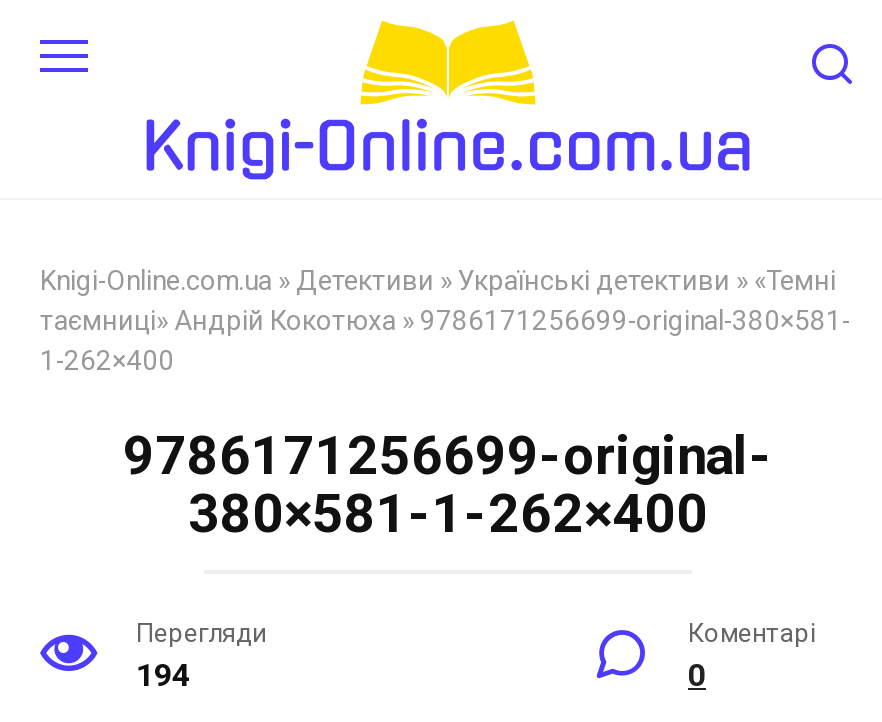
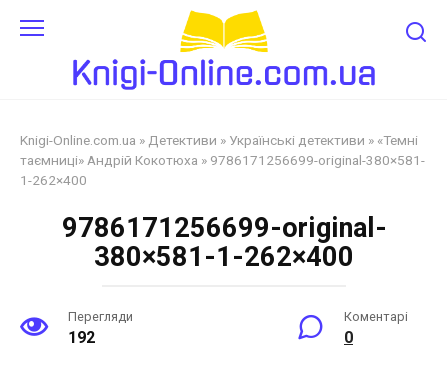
- 194
+ 192
